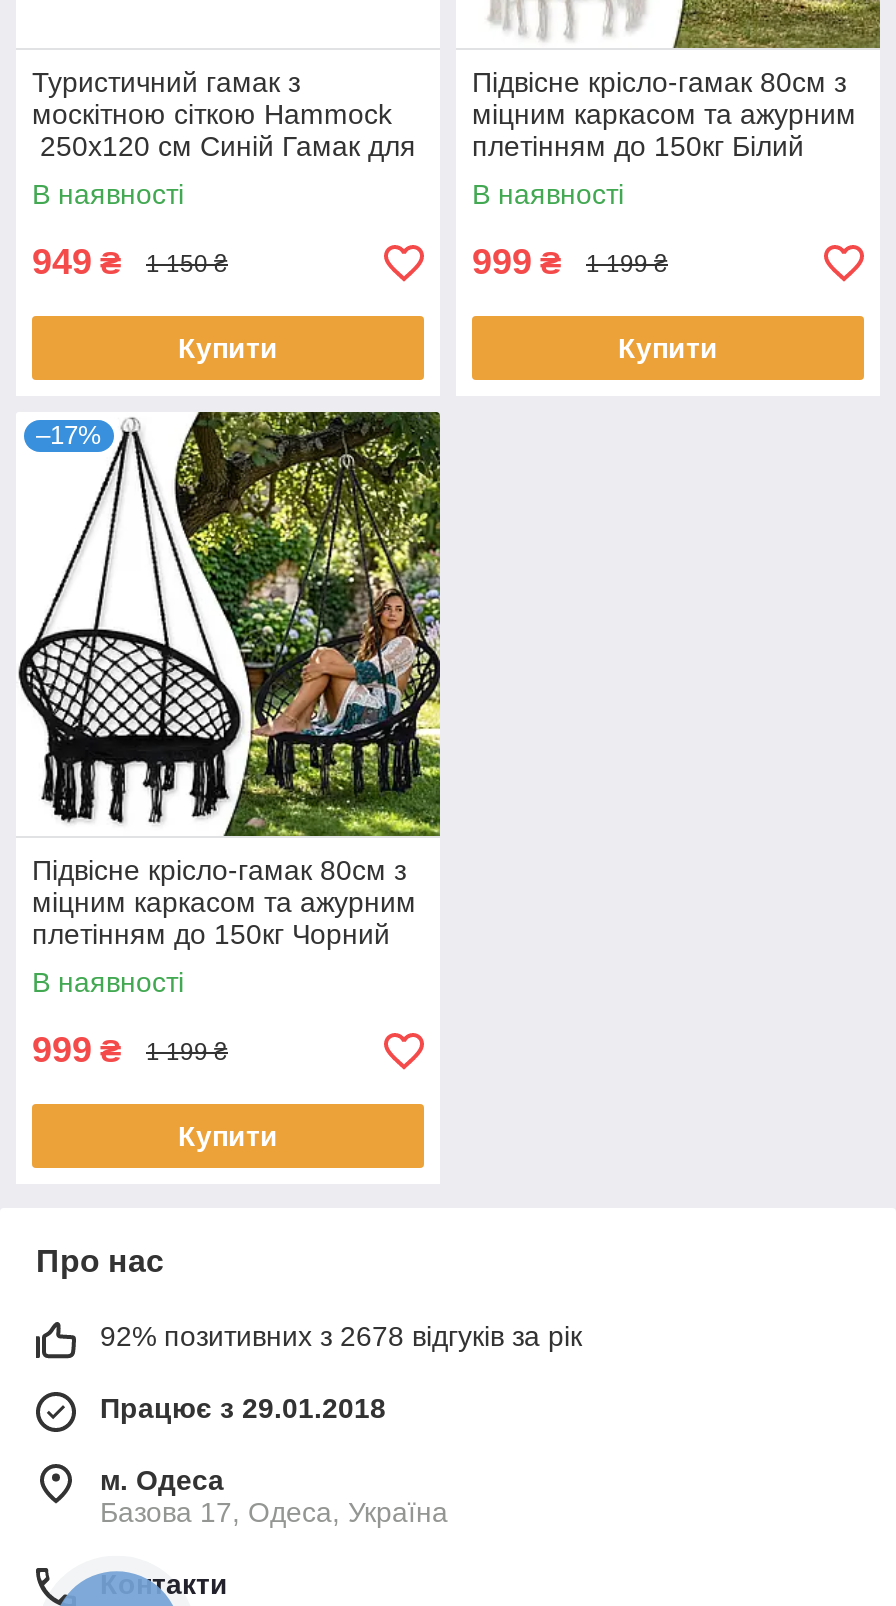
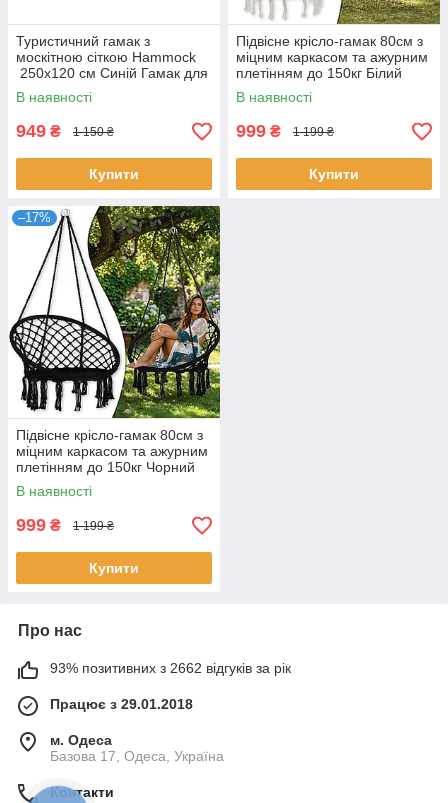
- 92% позитивних з 2678 відгуків за рік
+ 93% позитивних з 2662 відгуків за рік
